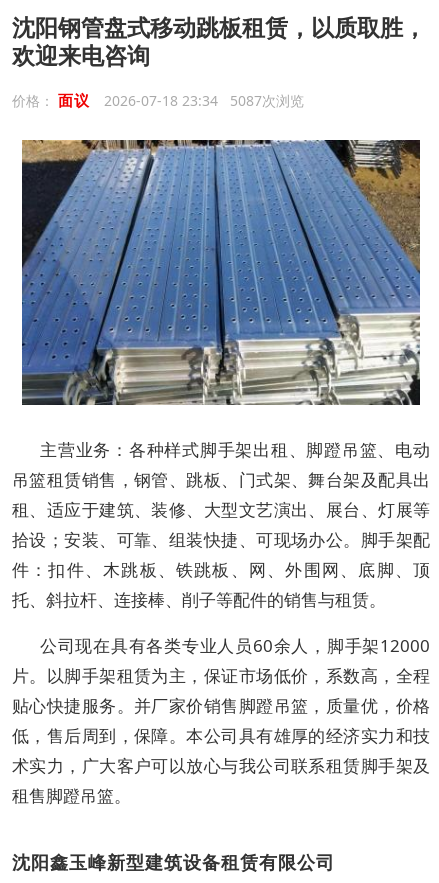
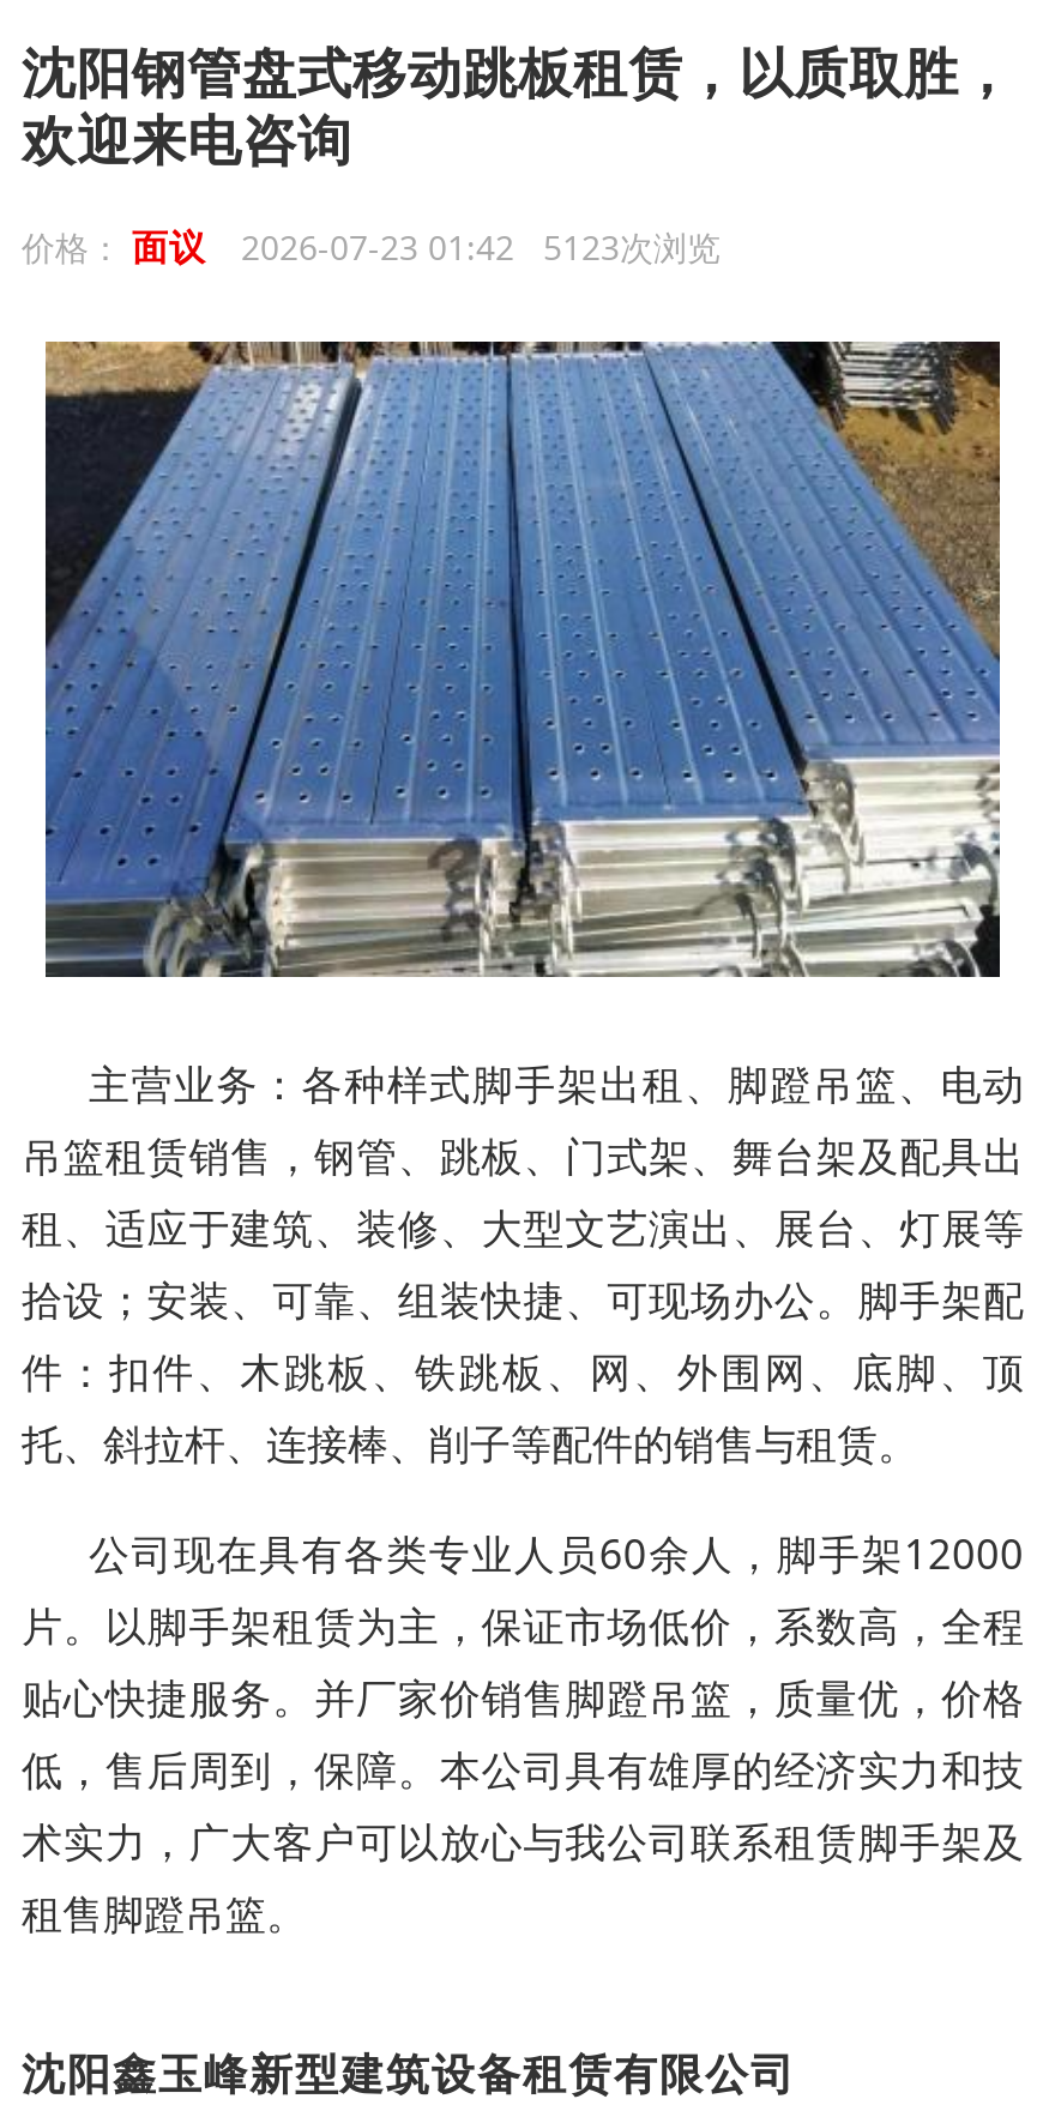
- 价格：面议 2026-07-18 23:34 5087次浏览
+ 价格：面议 2026-07-23 01:42 5123次浏览
